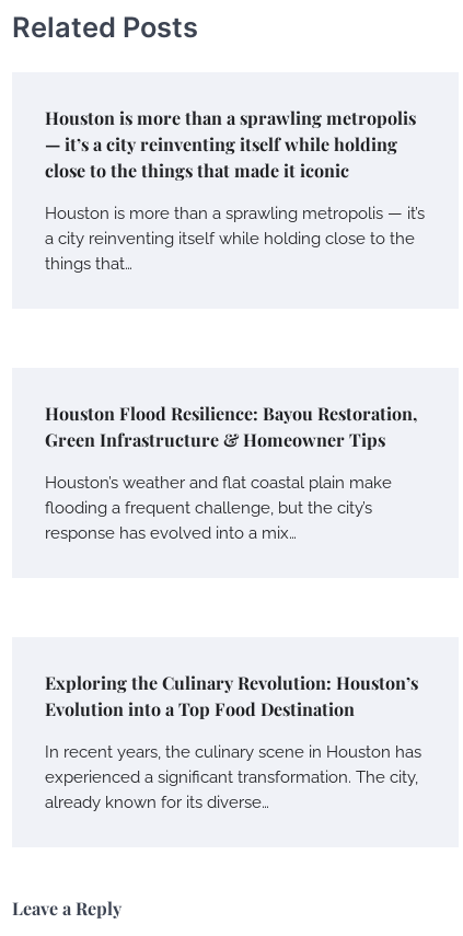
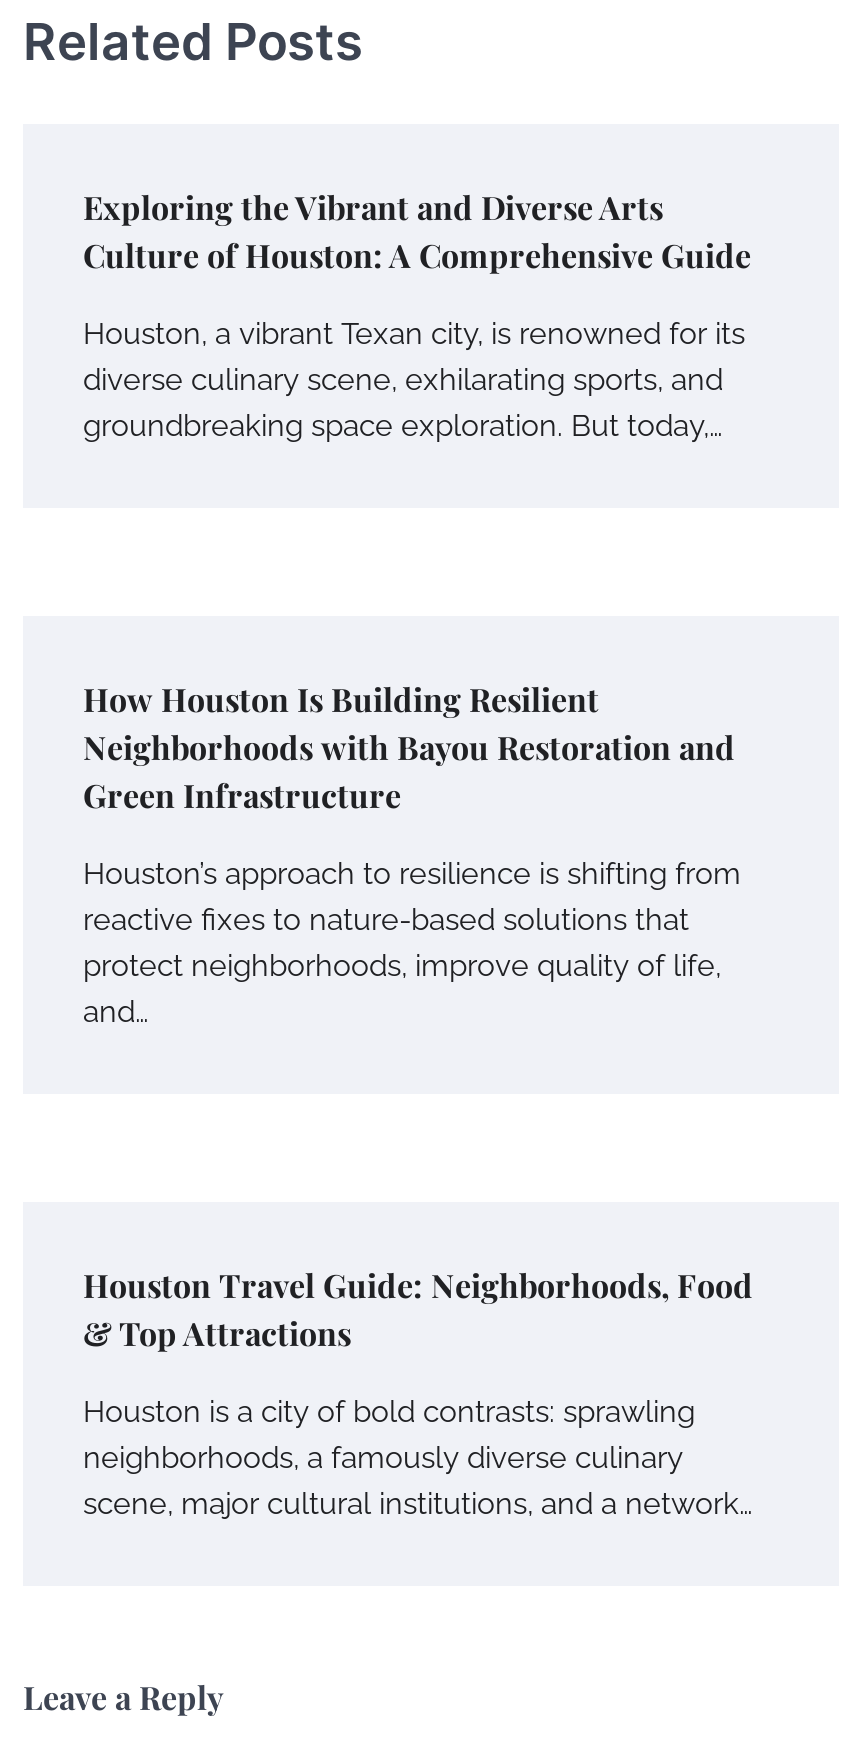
- Houston is more than a sprawling metropolis
- — it’s a city reinventing itself while holding
- close to the things that made it iconic
+ Exploring the Vibrant and Diverse Arts
+ Culture of Houston: A Comprehensive Guide

- Houston is more than a sprawling metropolis — it’s
- a city reinventing itself while holding close to the
- things that…
+ Houston, a vibrant Texan city, is renowned for its
+ diverse culinary scene, exhilarating sports, and
+ groundbreaking space exploration. But today,…

- Houston Flood Resilience: Bayou Restoration,
- Green Infrastructure & Homeowner Tips
+ How Houston Is Building Resilient
+ Neighborhoods with Bayou Restoration and
+ Green Infrastructure

- Houston’s weather and flat coastal plain make
- flooding a frequent challenge, but the city’s
- response has evolved into a mix…
+ Houston’s approach to resilience is shifting from
+ reactive fixes to nature-based solutions that
+ protect neighborhoods, improve quality of life,
+ and…

- Exploring the Culinary Revolution: Houston’s
- Evolution into a Top Food Destination
+ Houston Travel Guide: Neighborhoods, Food
+ & Top Attractions

- In recent years, the culinary scene in Houston has
- experienced a significant transformation. The city,
- already known for its diverse…
+ Houston is a city of bold contrasts: sprawling
+ neighborhoods, a famously diverse culinary
+ scene, major cultural institutions, and a network…
